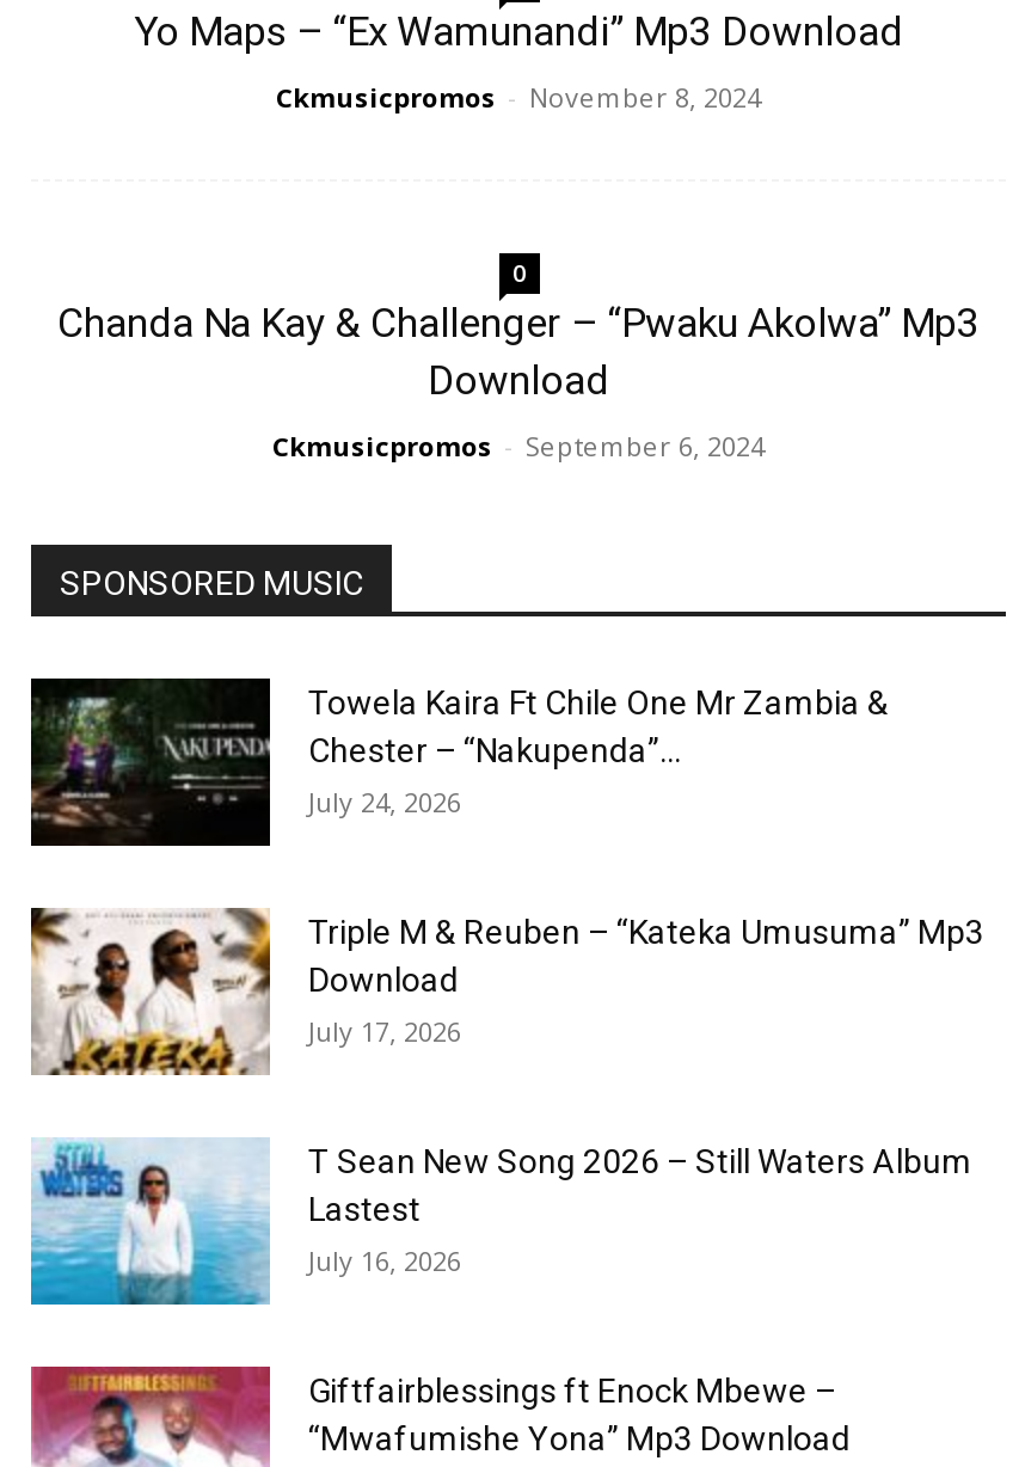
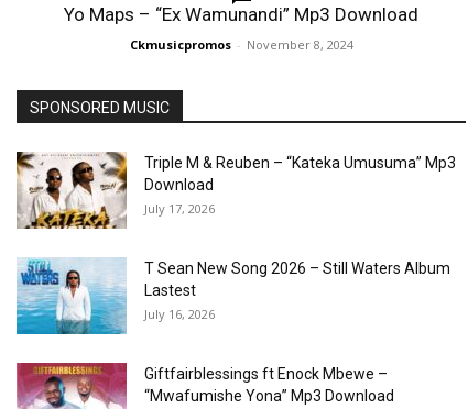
- 0
- Chanda Na Kay & Challenger – “Pwaku Akolwa” Mp3
- Download
- Ckmusicpromos - September 6, 2024

- [image]
- Towela Kaira Ft Chile One Mr Zambia &
- Chester – “Nakupenda”...
- July 24, 2026
